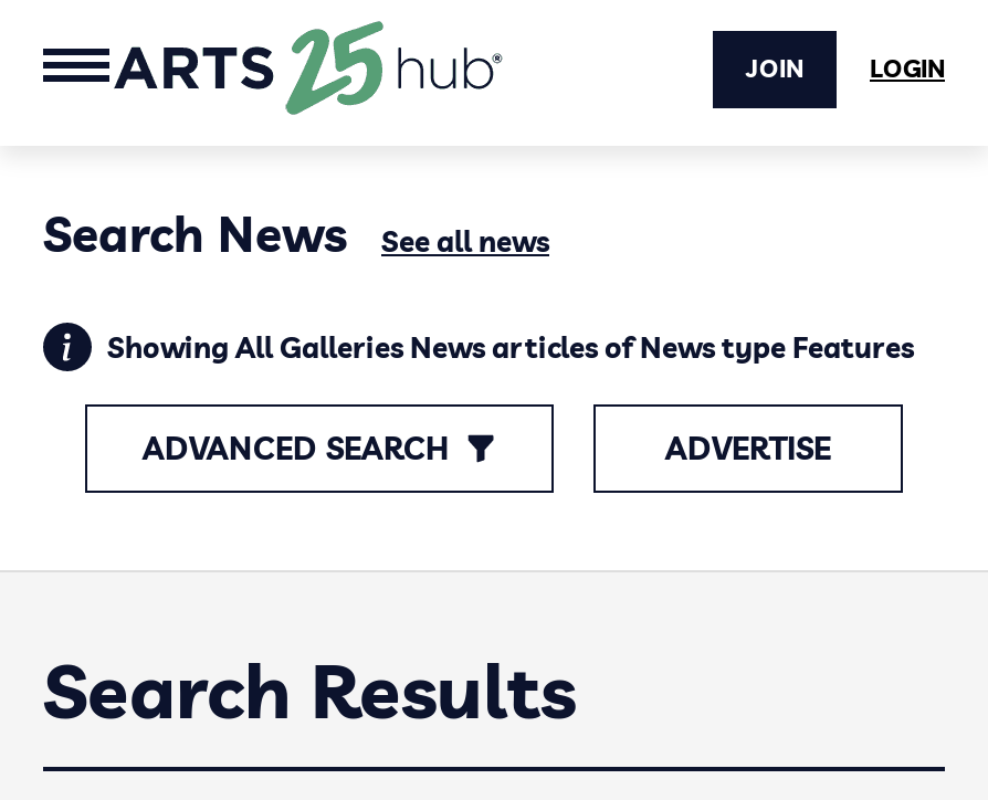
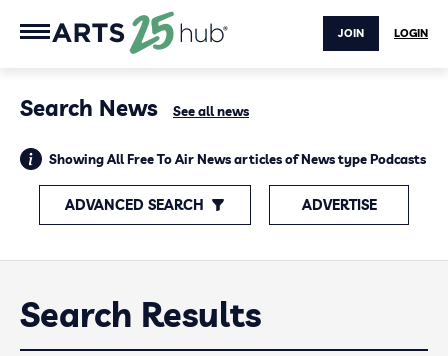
- Showing All Galleries News articles of News type Features
+ Showing All Free To Air News articles of News type Podcasts
